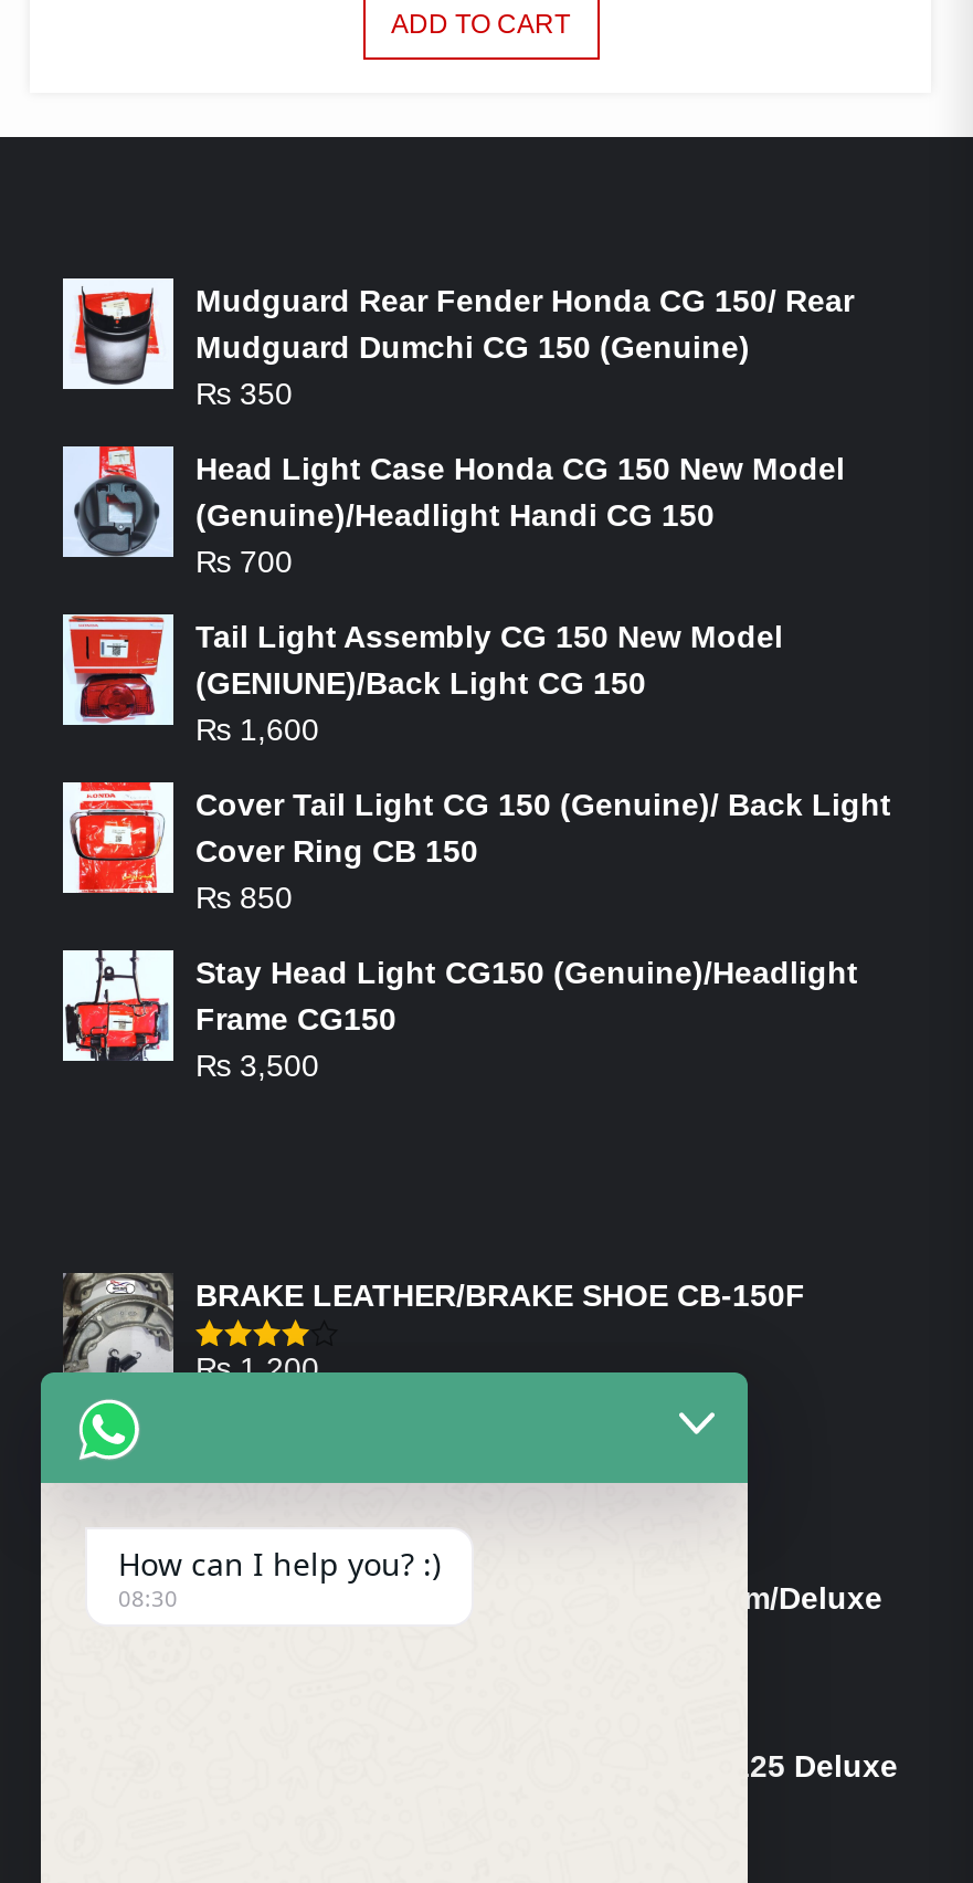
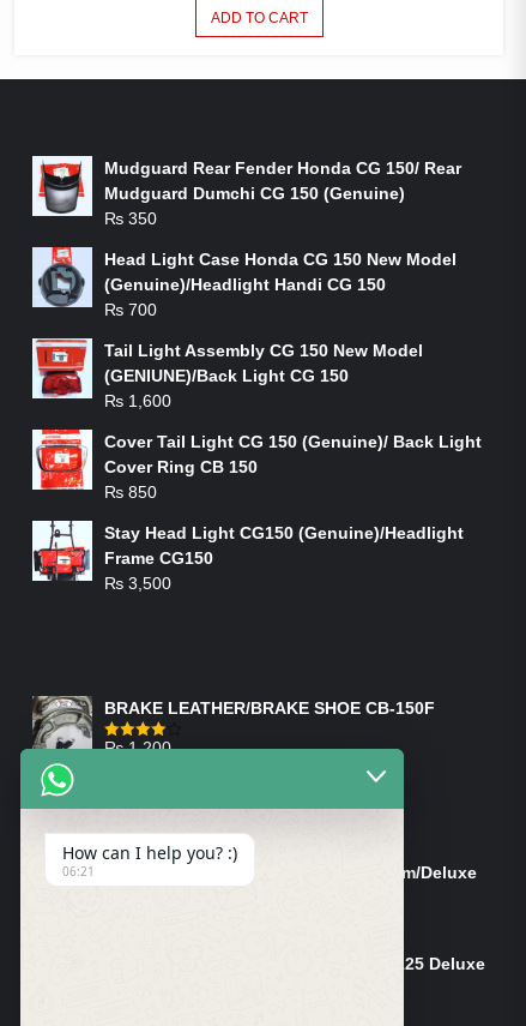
- 08:30
+ 06:21
